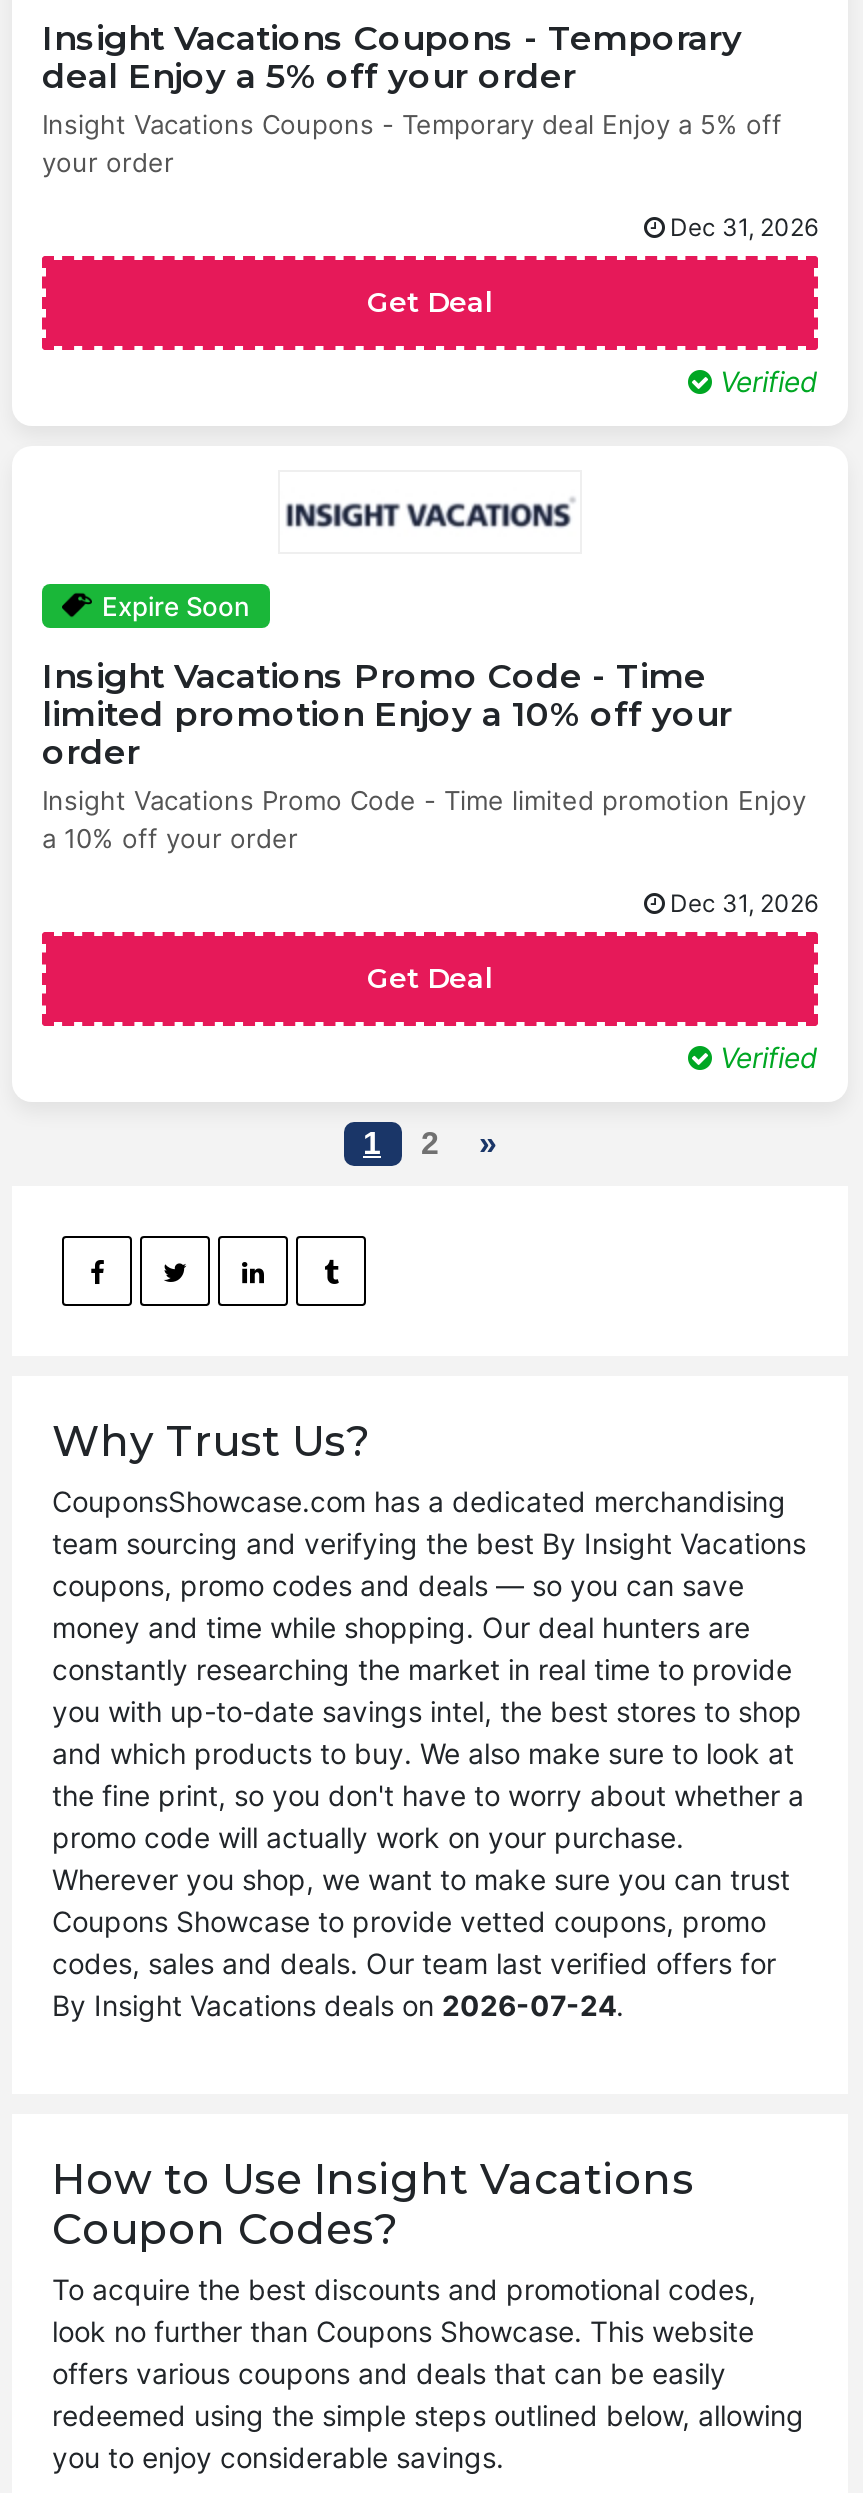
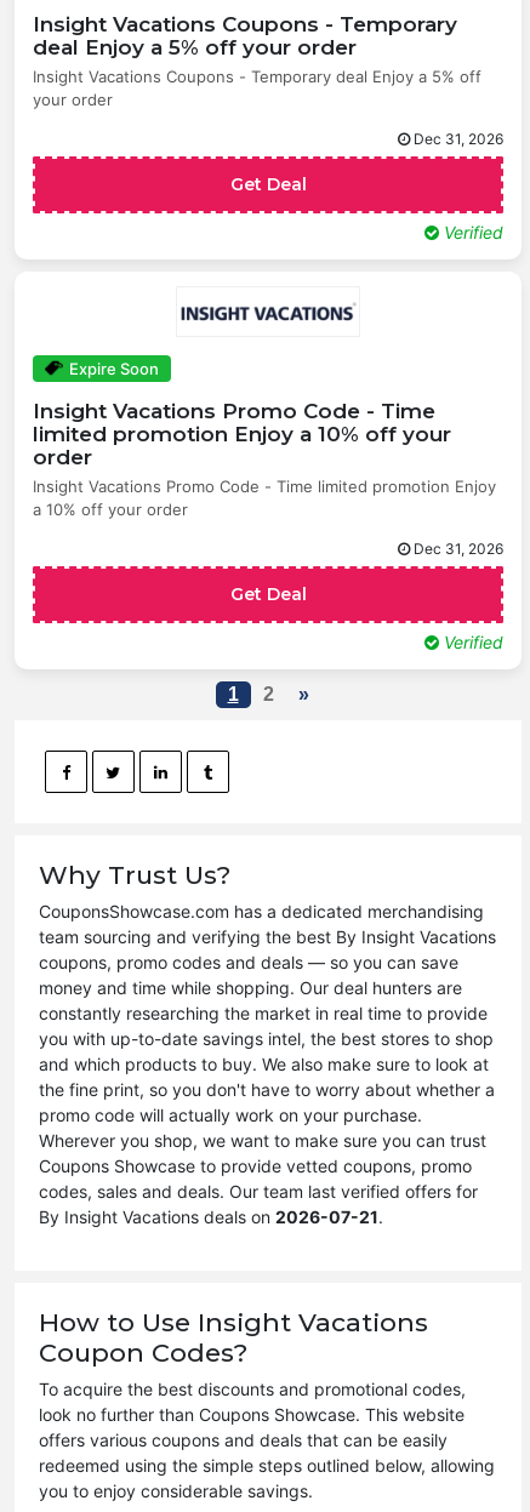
- By Insight Vacations deals on 2026-07-24.
+ By Insight Vacations deals on 2026-07-21.
